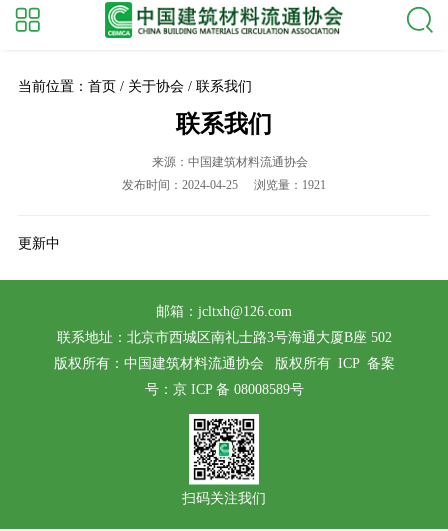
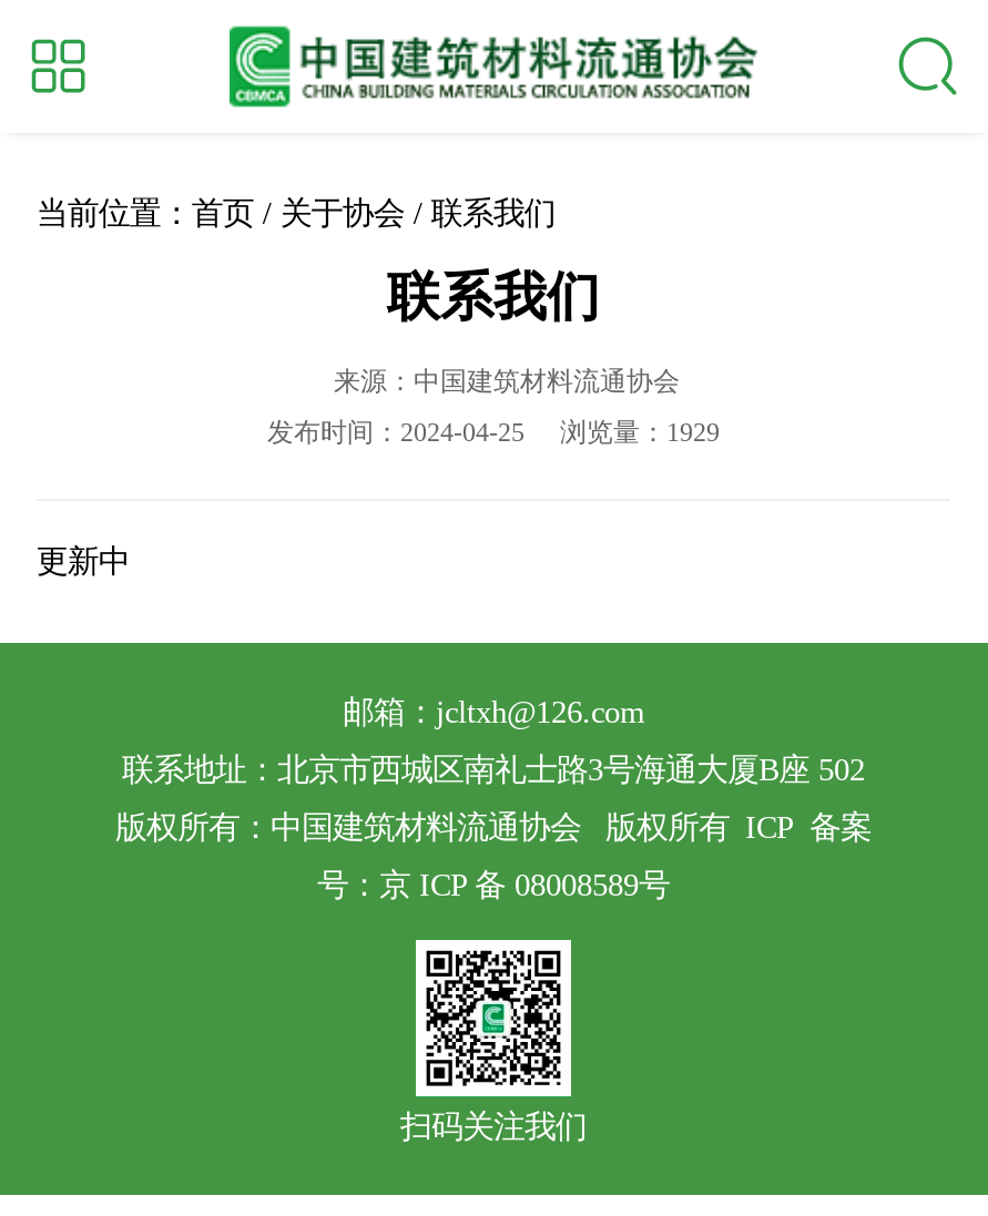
- 发布时间：2024-04-25 浏览量：1921
+ 发布时间：2024-04-25 浏览量：1929
